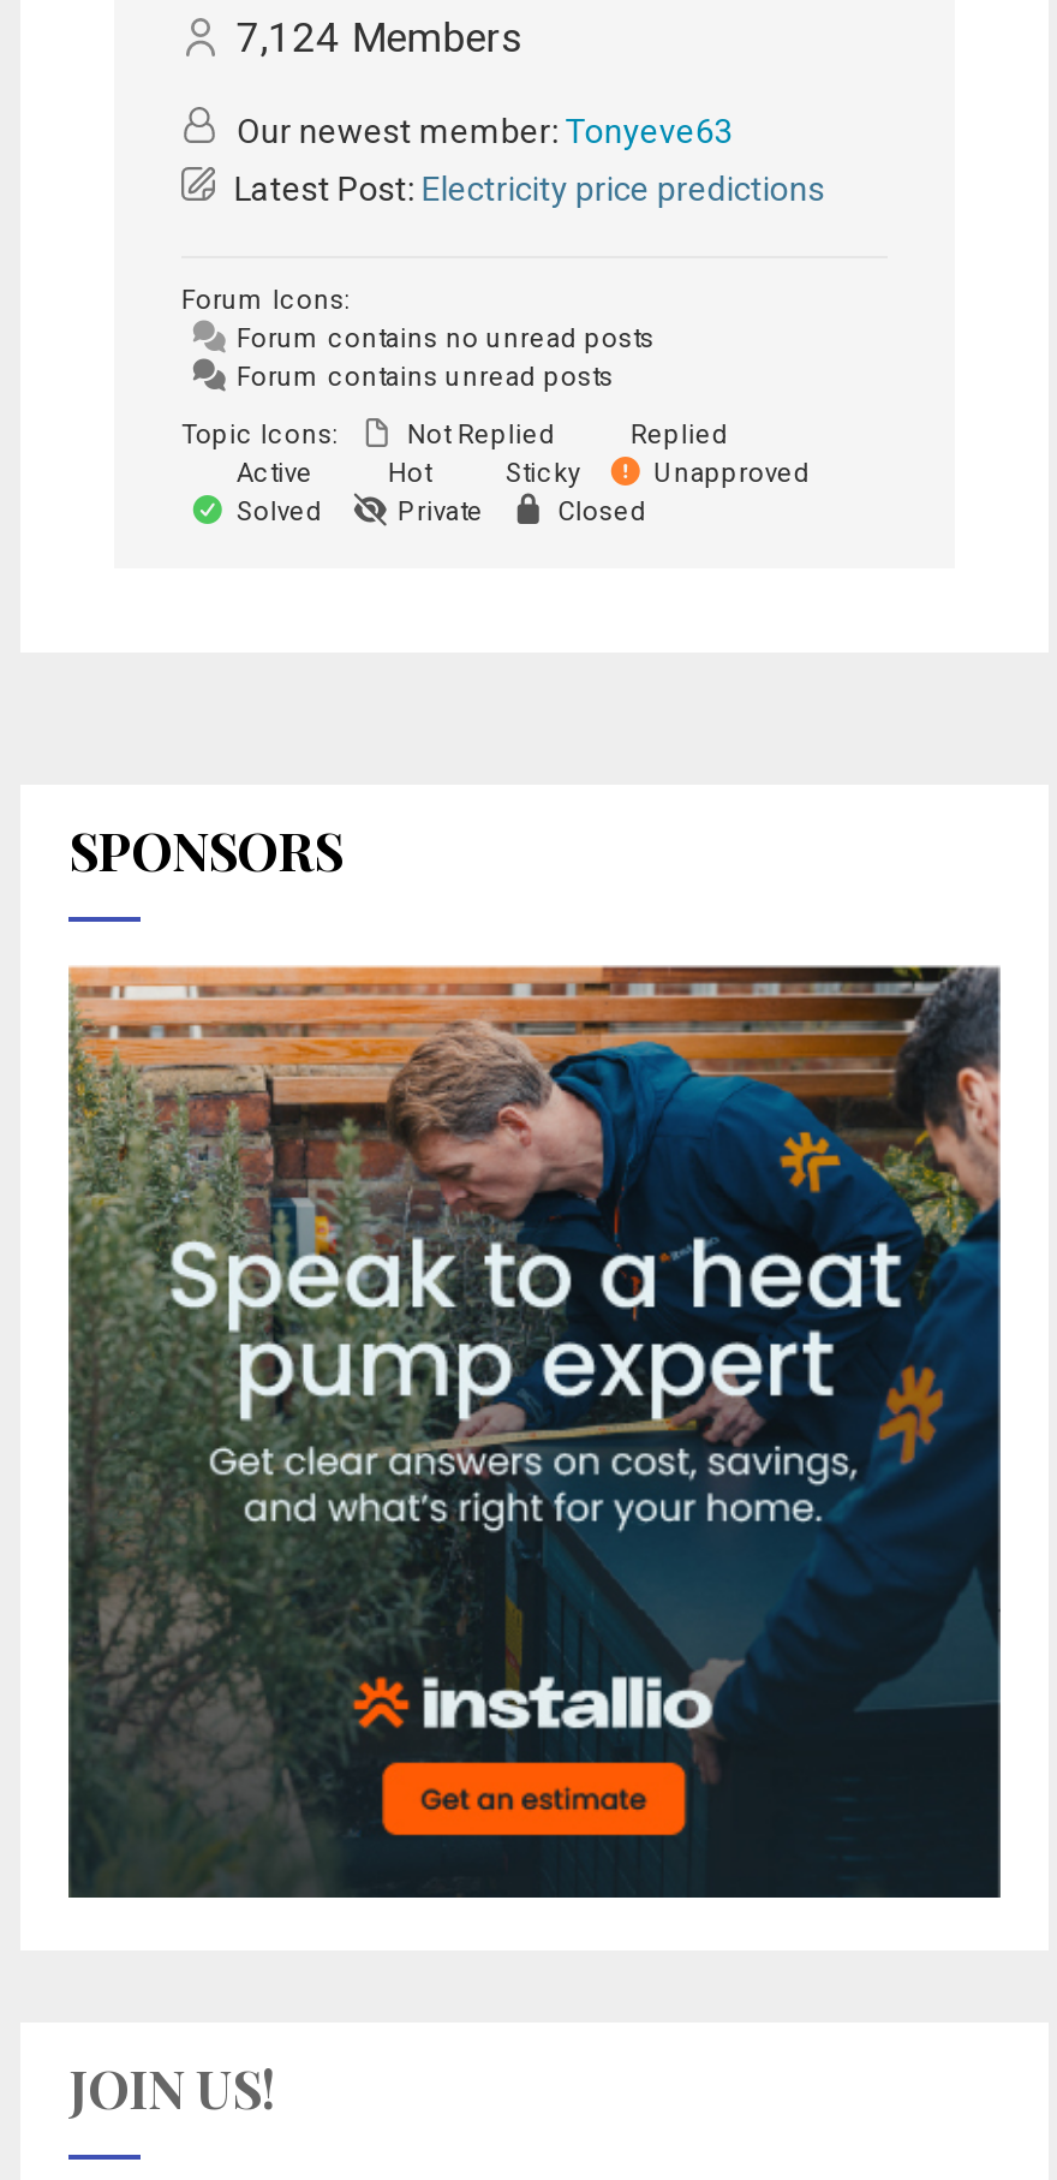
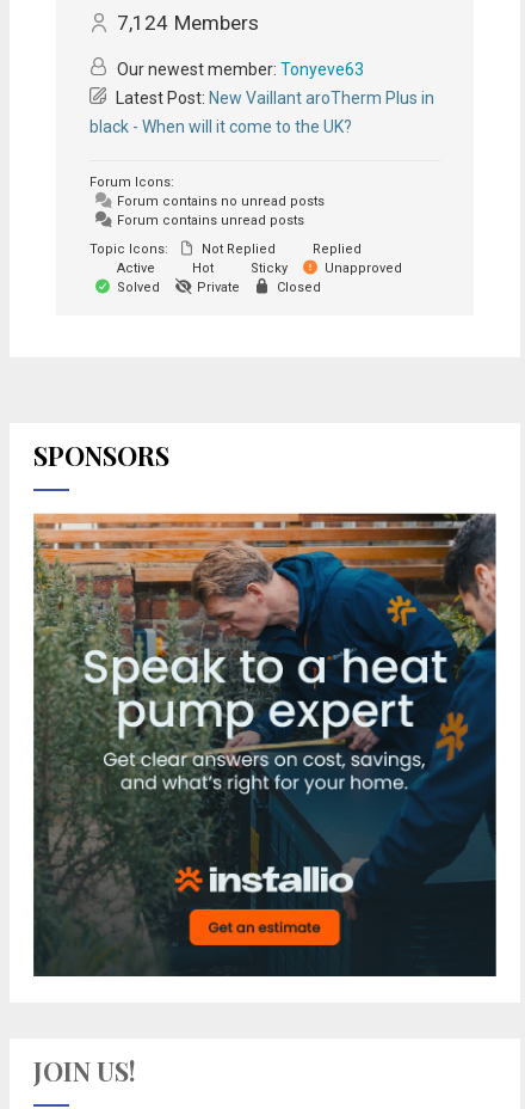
- Latest Post: Electricity price predictions
+ Latest Post: New Vaillant aroTherm Plus in
+ black - When will it come to the UK?
